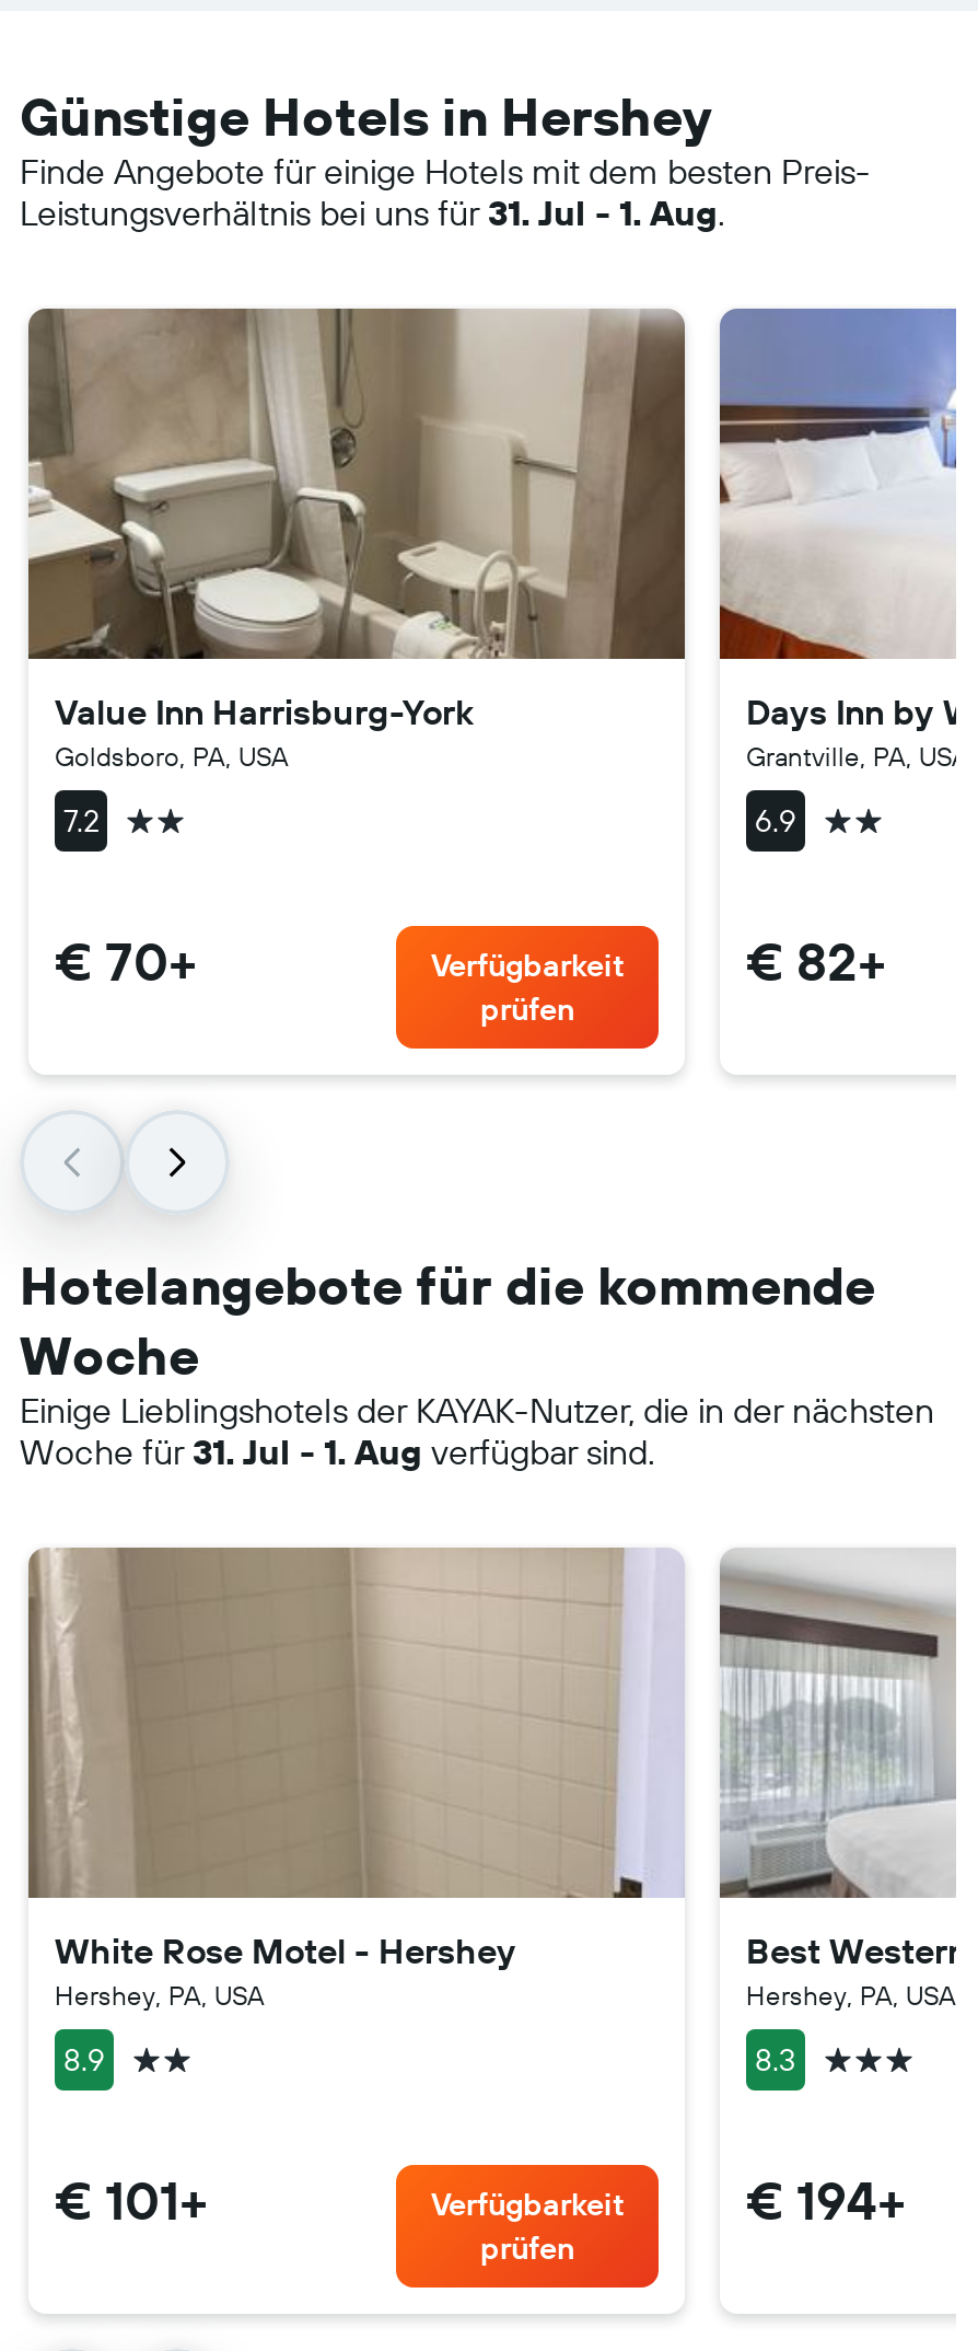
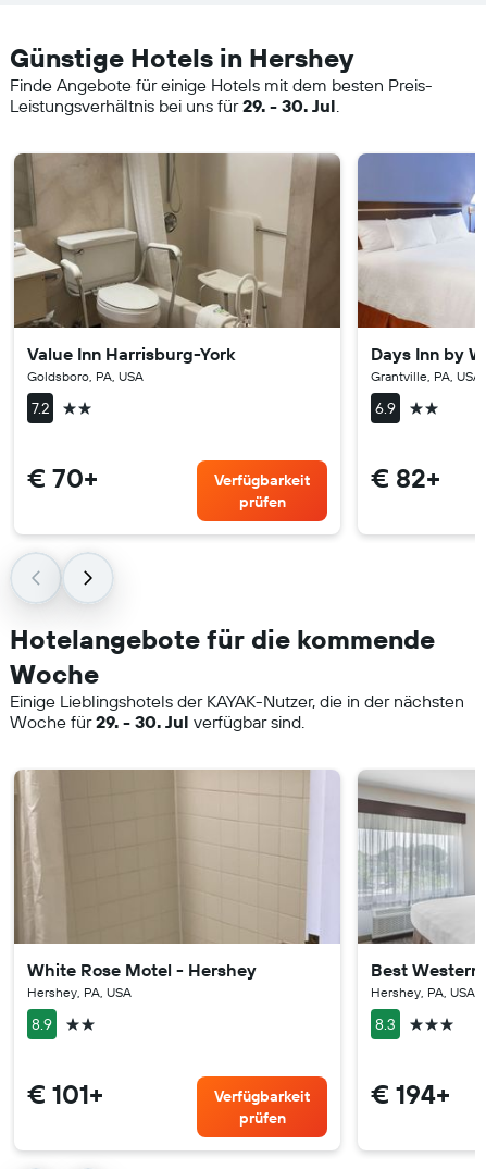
- Leistungsverhältnis bei uns für 31. Jul - 1. Aug.
+ Leistungsverhältnis bei uns für 29. - 30. Jul.

- Woche für 31. Jul - 1. Aug verfügbar sind.
+ Woche für 29. - 30. Jul verfügbar sind.
